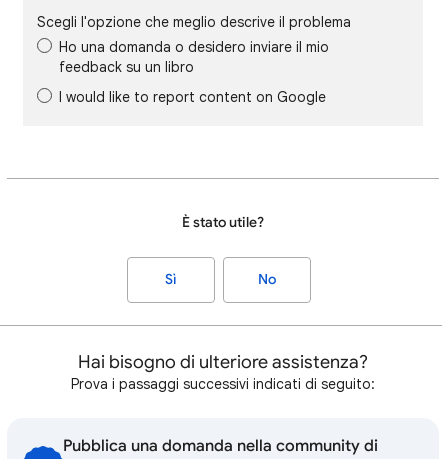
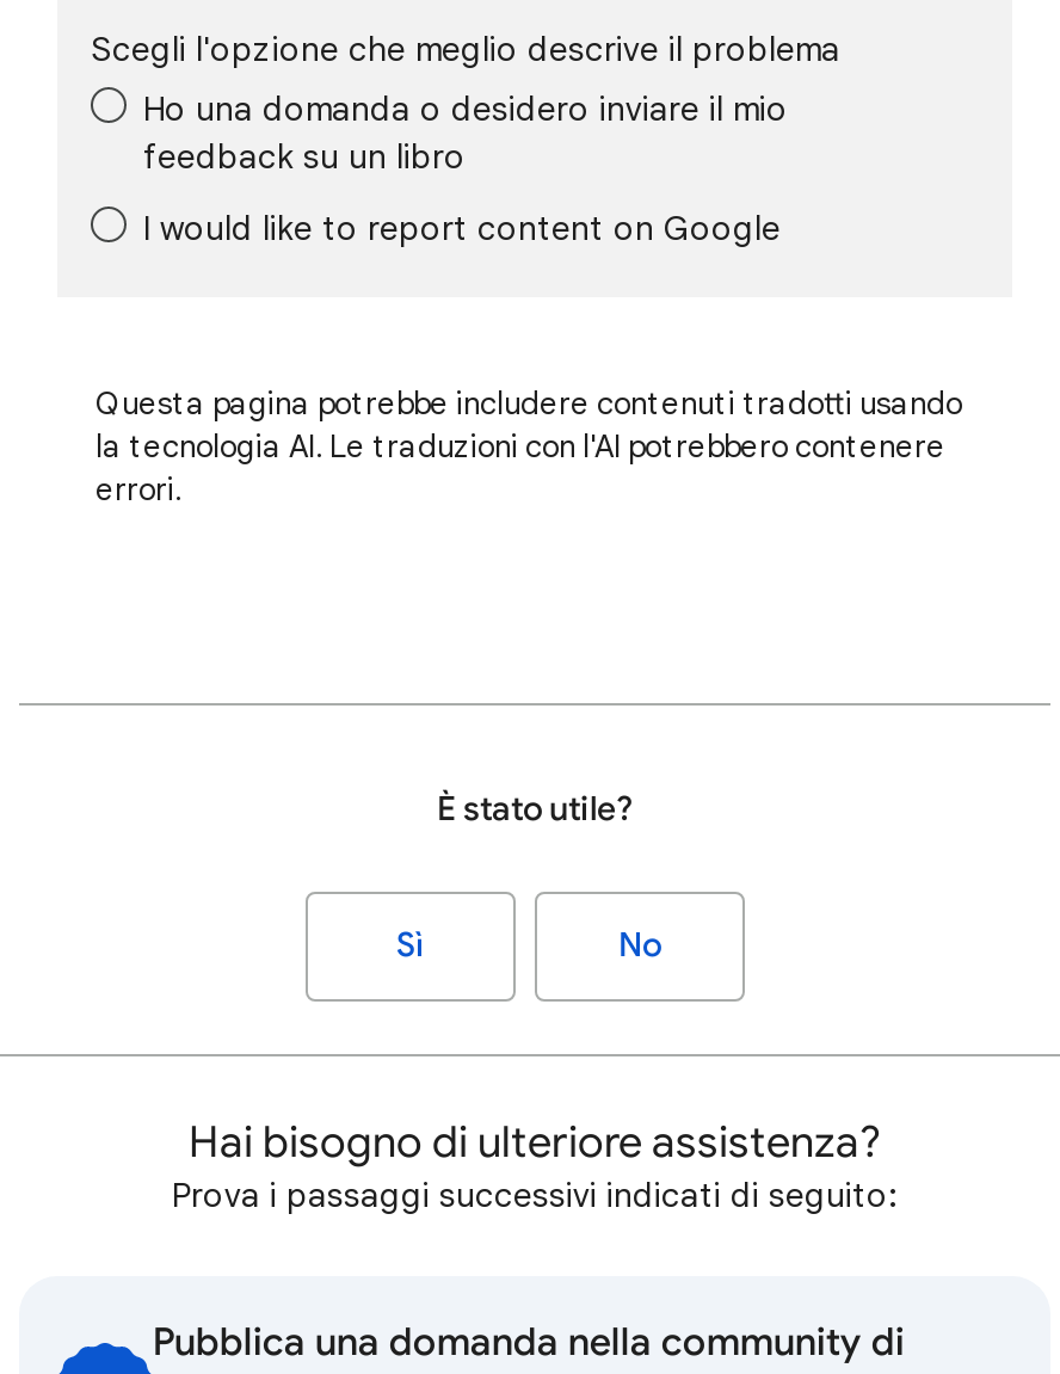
+ Questa pagina potrebbe includere contenuti tradotti usando
+ la tecnologia AI. Le traduzioni con l'AI potrebbero contenere
+ errori.
